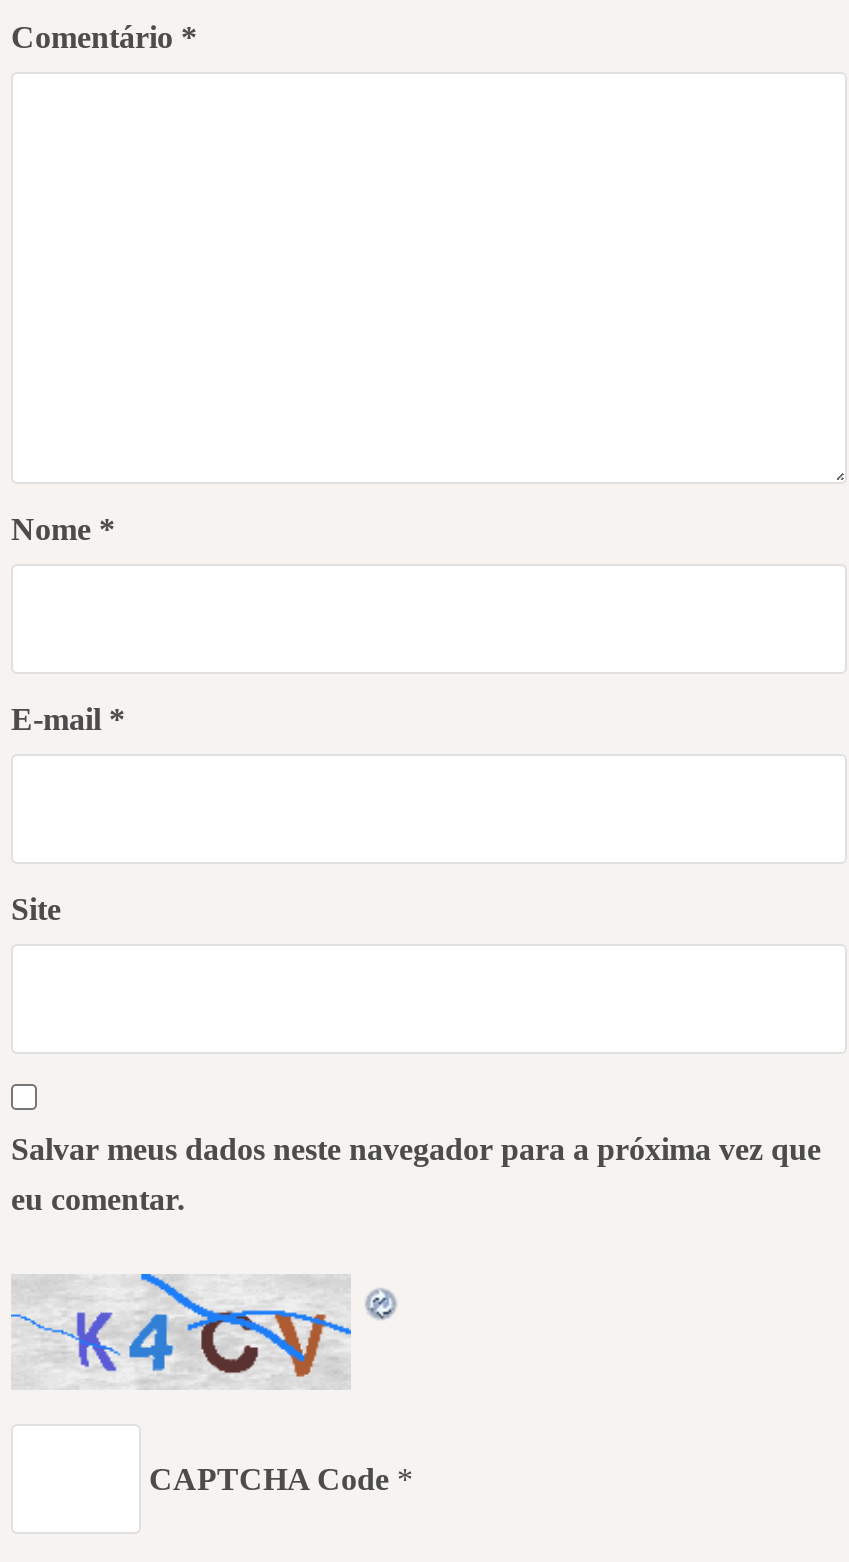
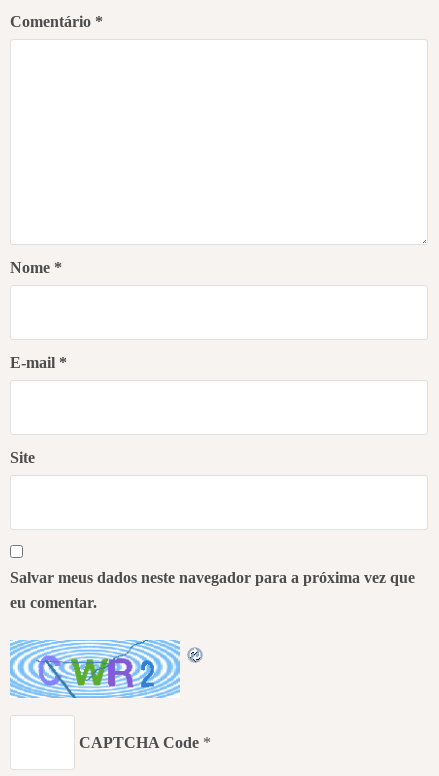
- [image]
+ [image]
